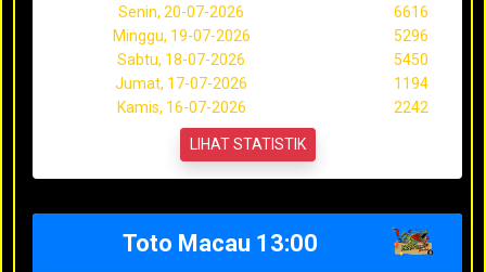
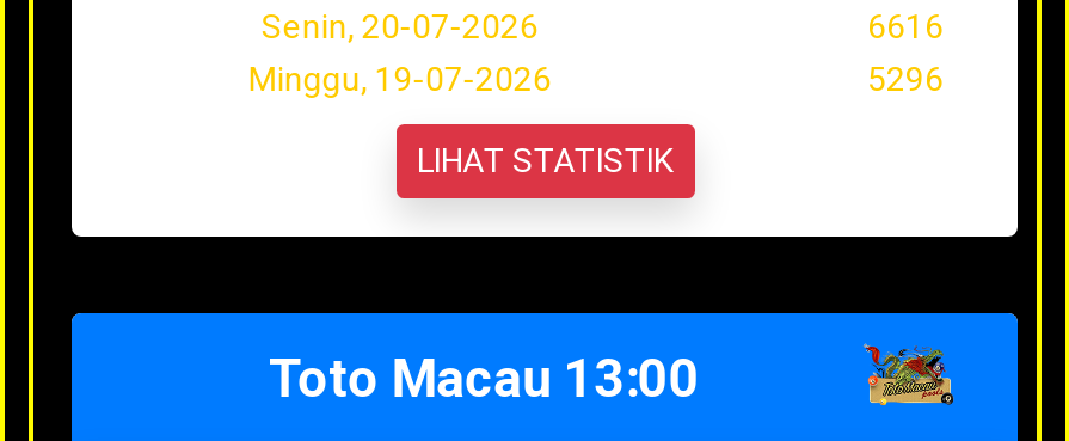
- Sabtu, 18-07-2026
- 5450
- Jumat, 17-07-2026
- 1194
- Kamis, 16-07-2026
- 2242
